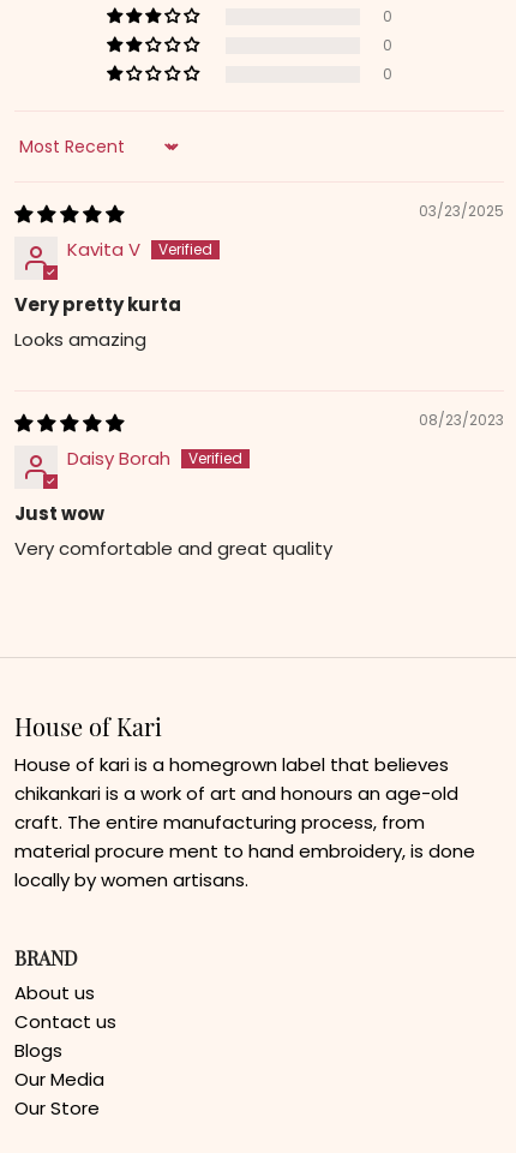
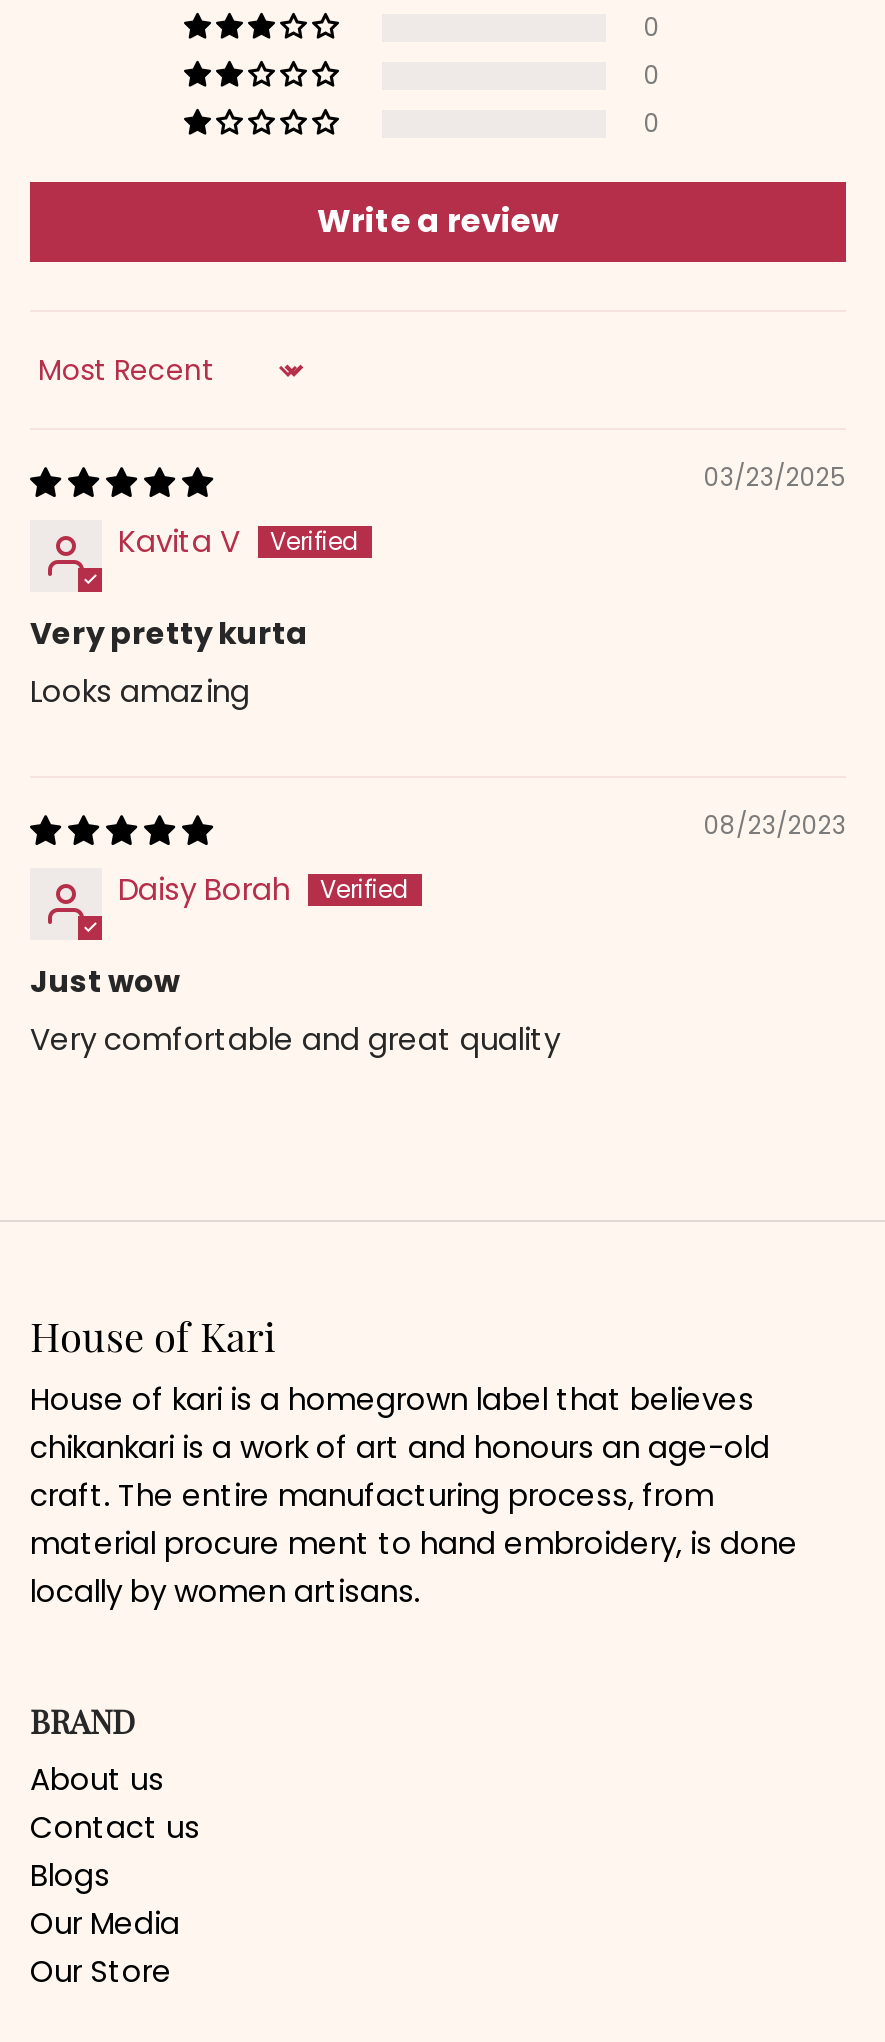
+ Write a review
